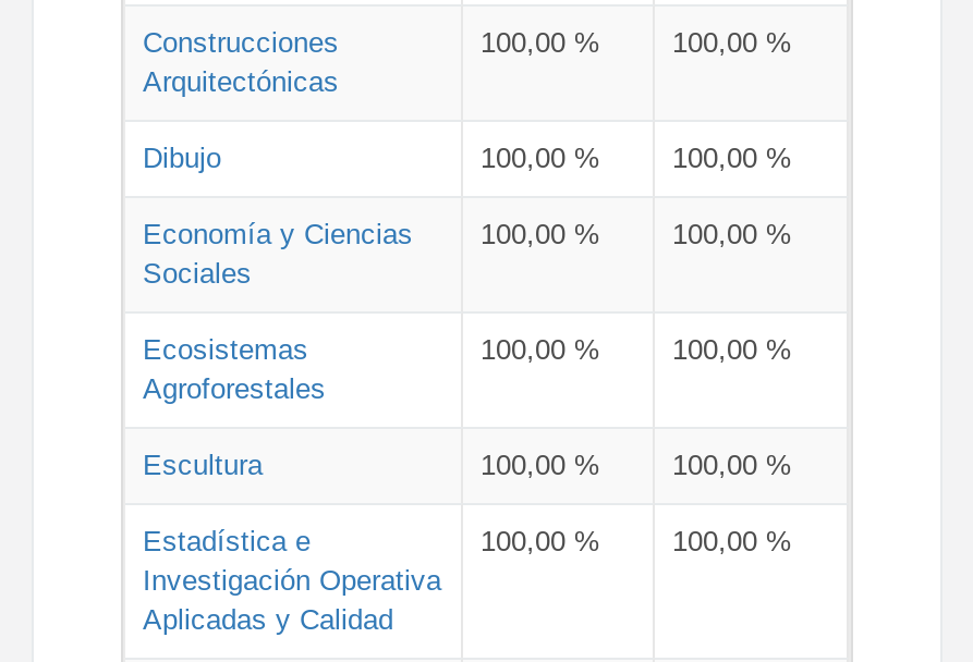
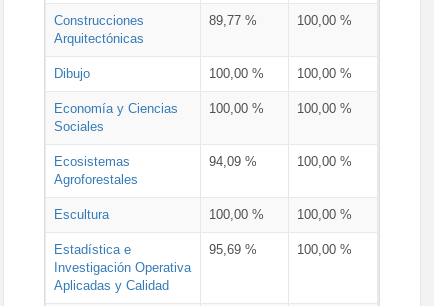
- 100,00 %
+ 89,77 %

- 100,00 %
+ 94,09 %

- 100,00 %
+ 95,69 %
